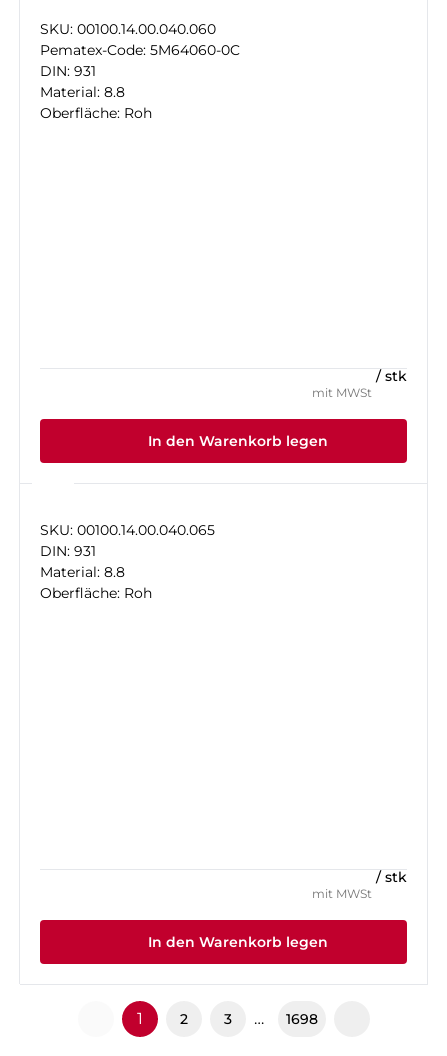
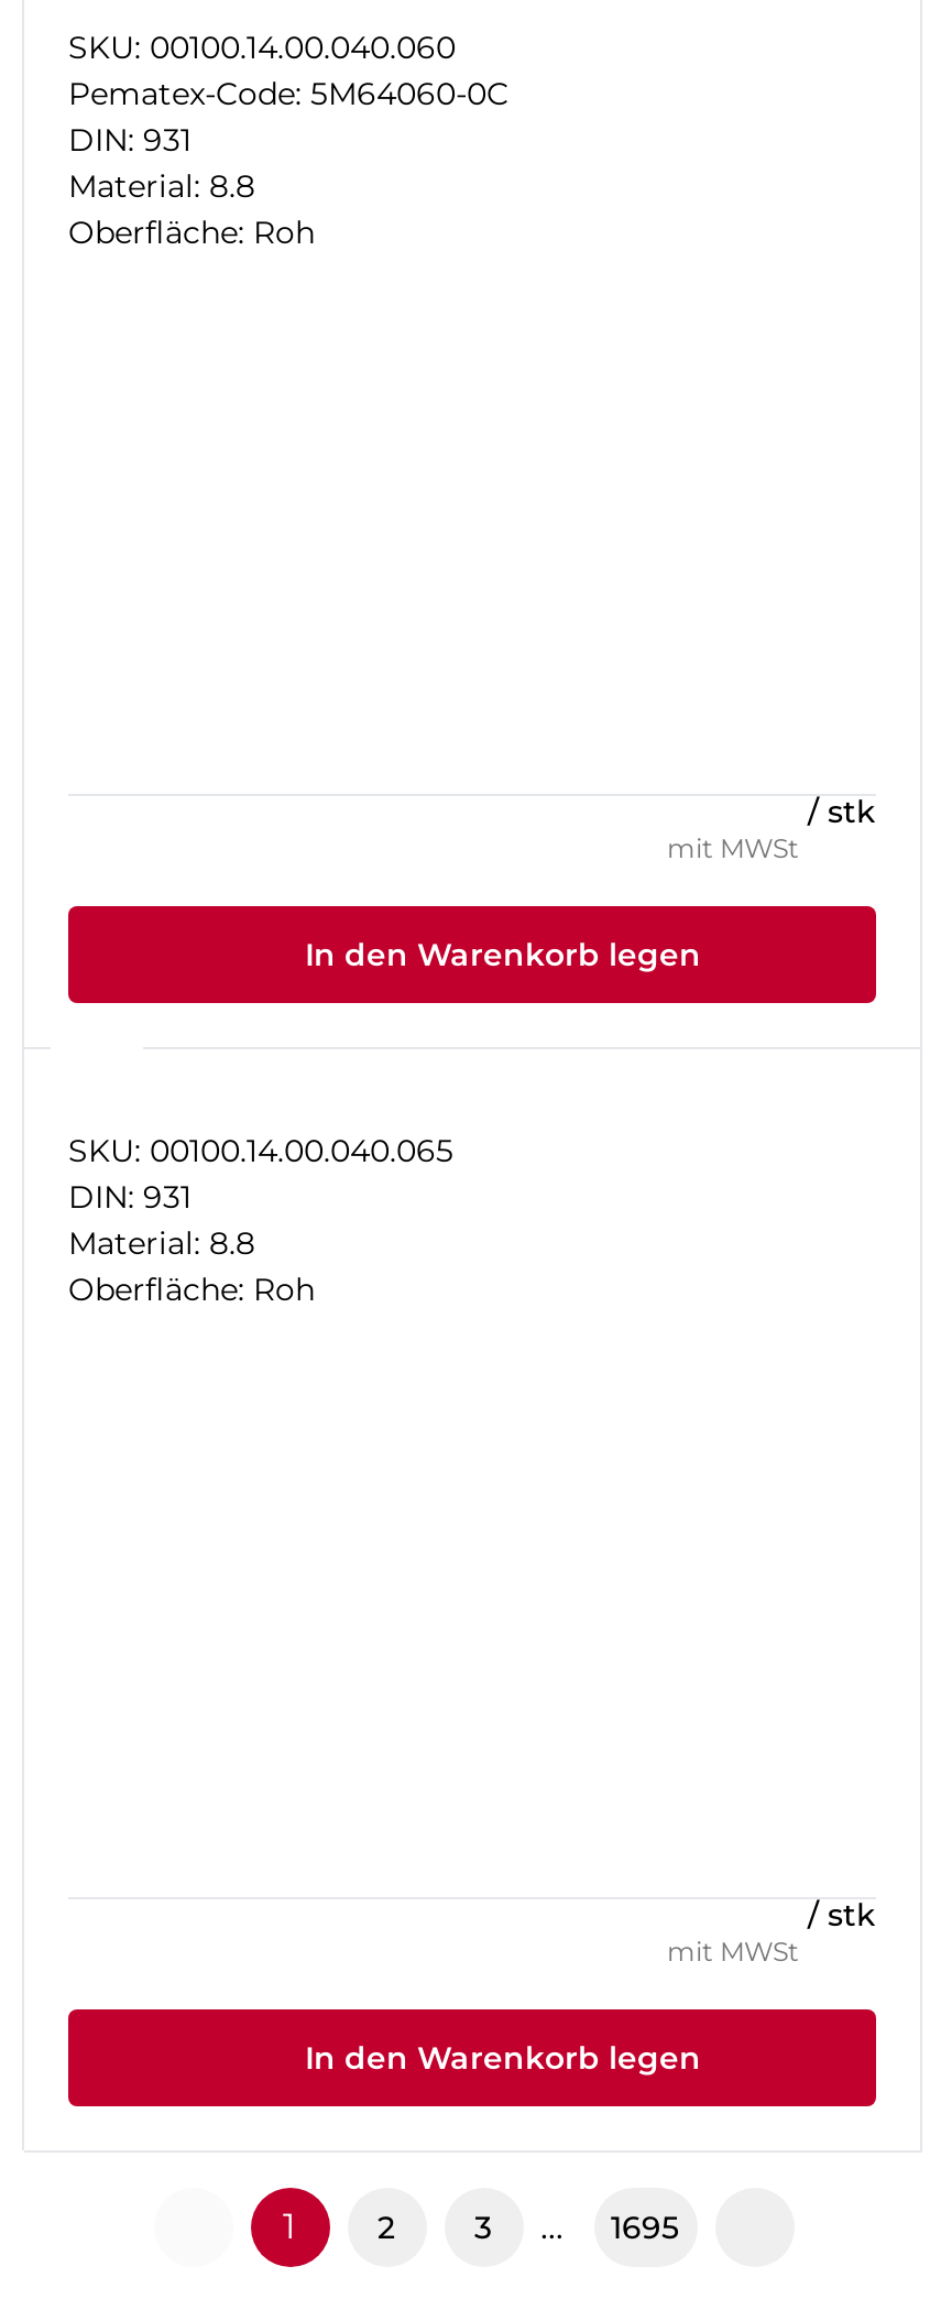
- 1698
+ 1695
